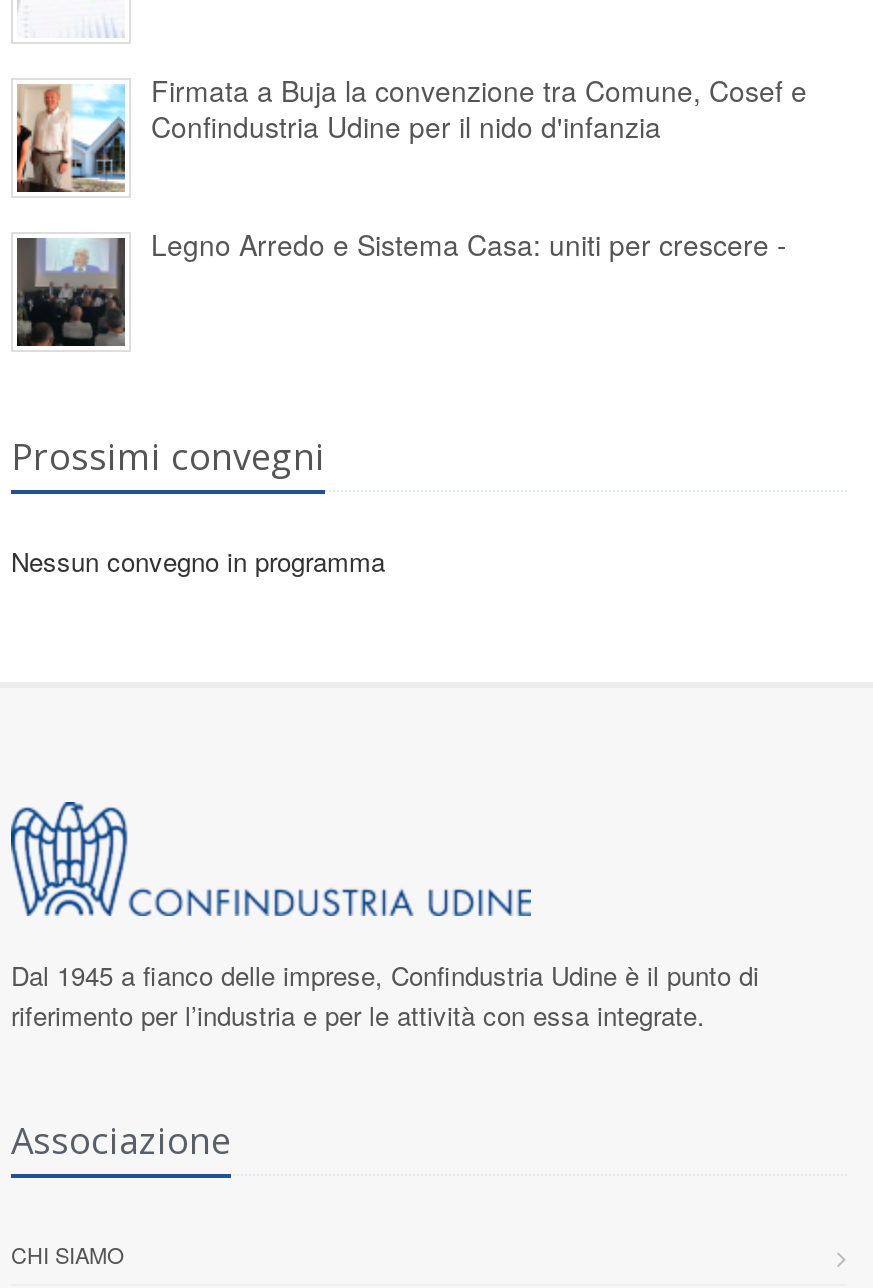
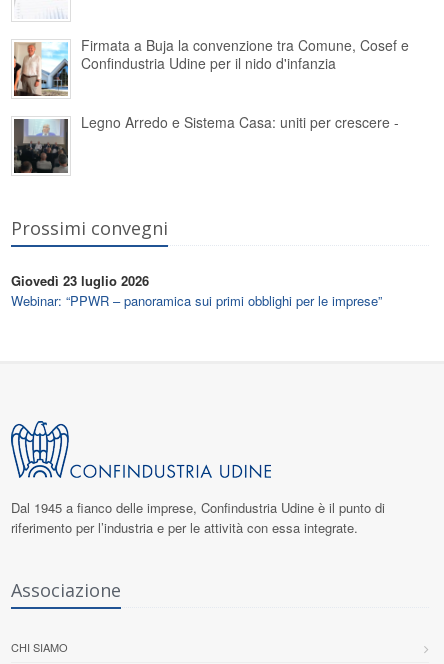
- Nessun convegno in programma
+ Giovedì 23 luglio 2026
+ Webinar: “PPWR – panoramica sui primi obblighi per le imprese”
